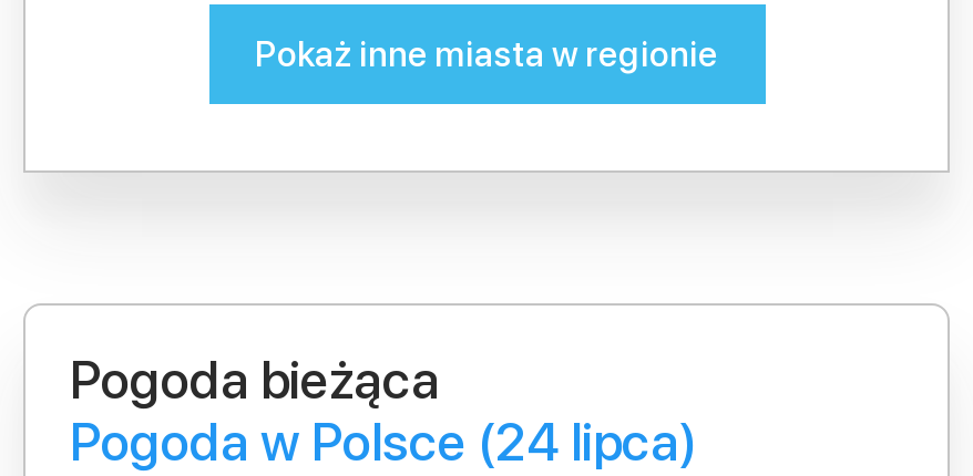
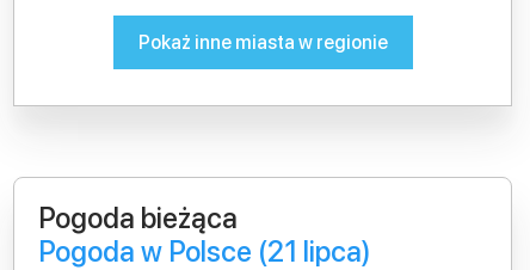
- Pogoda w Polsce (24 lipca)
+ Pogoda w Polsce (21 lipca)
